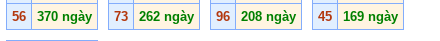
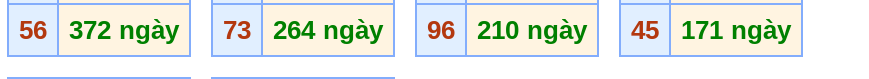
- 370 ngày
+ 372 ngày

- 262 ngày
+ 264 ngày

- 208 ngày
+ 210 ngày

- 169 ngày
+ 171 ngày
